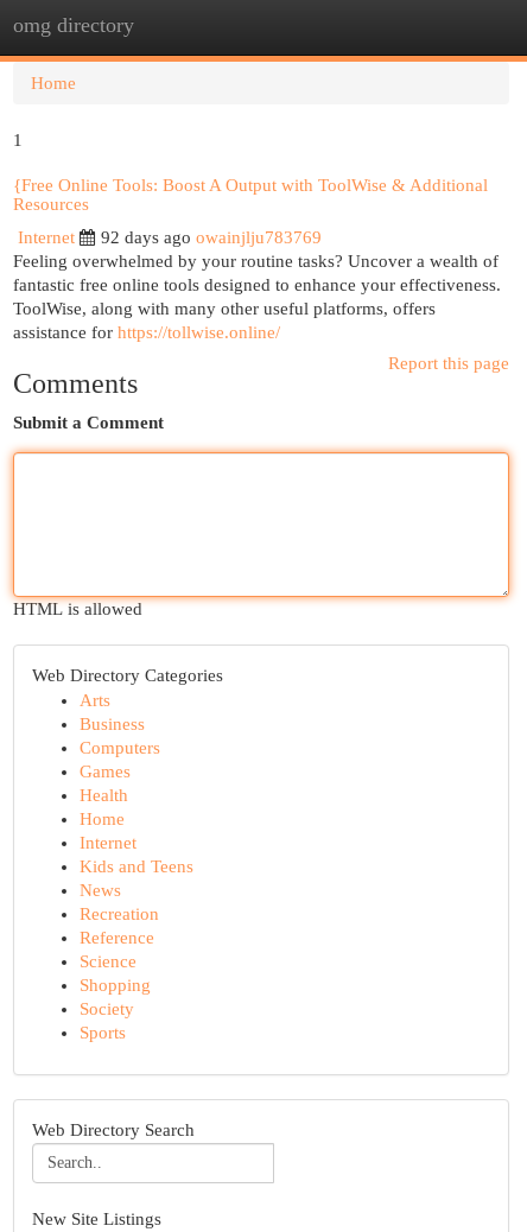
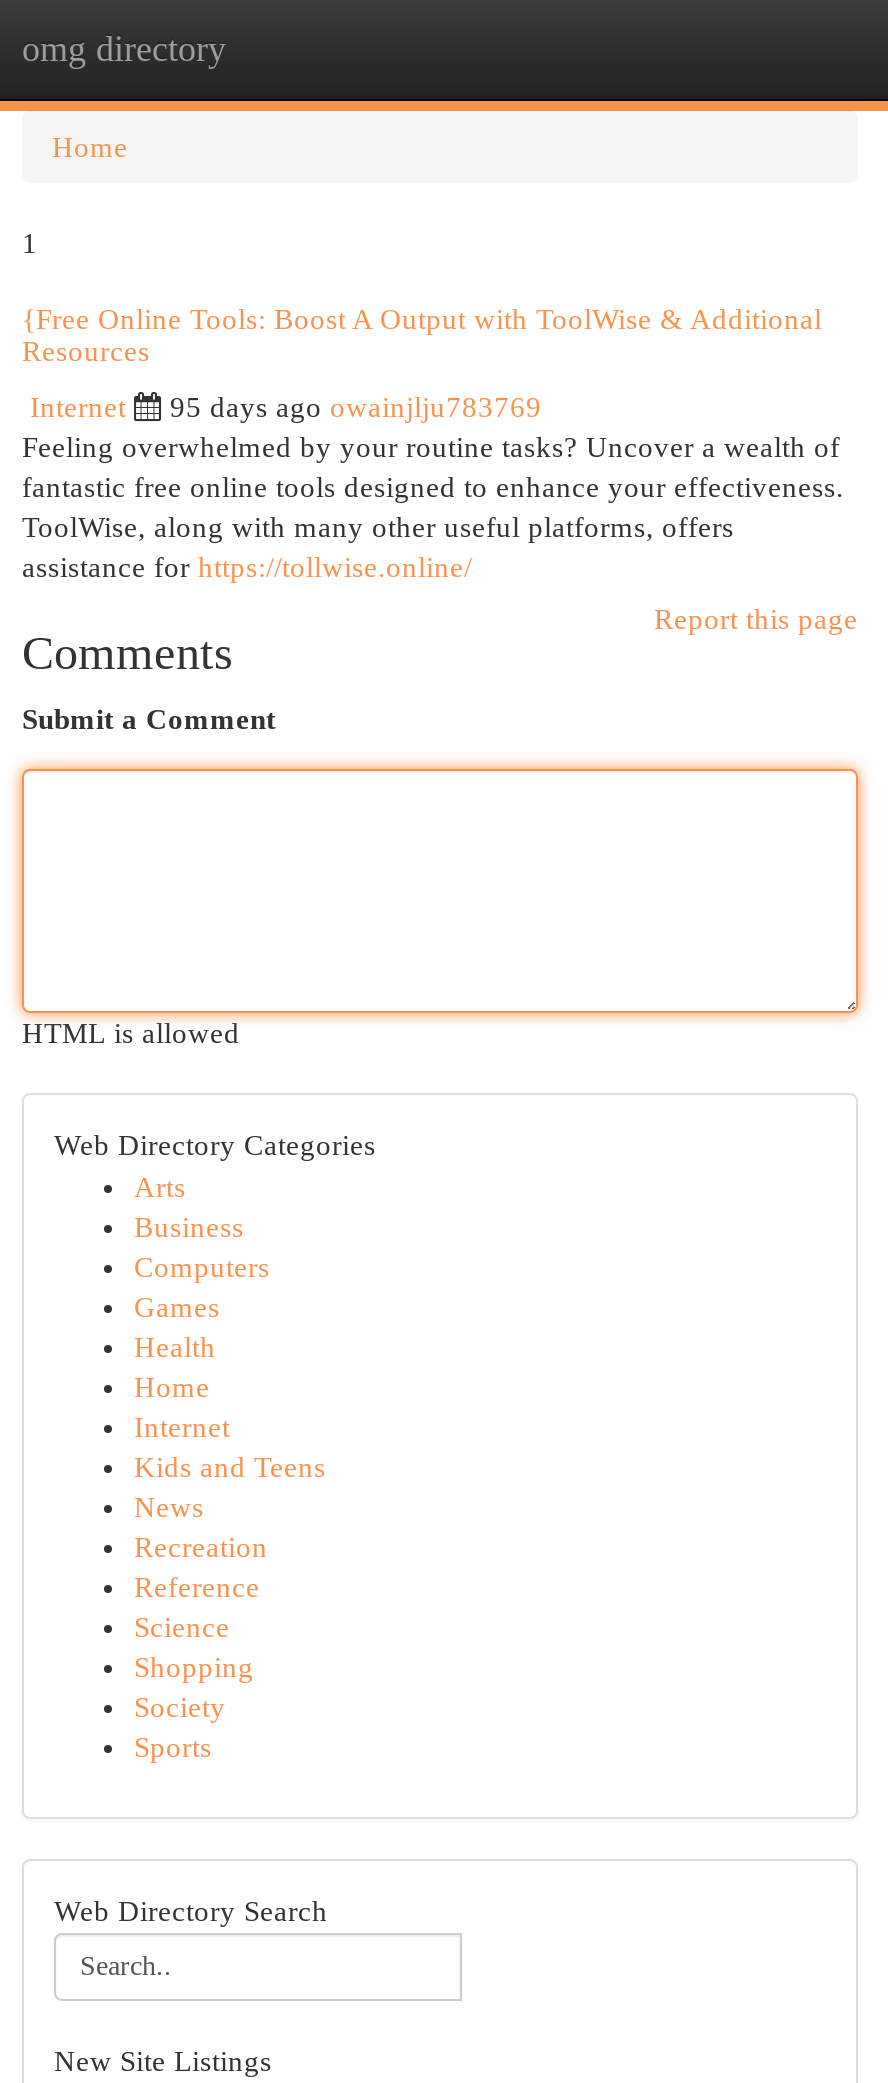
- 92 days ago owainjlju783769
+ 95 days ago owainjlju783769
